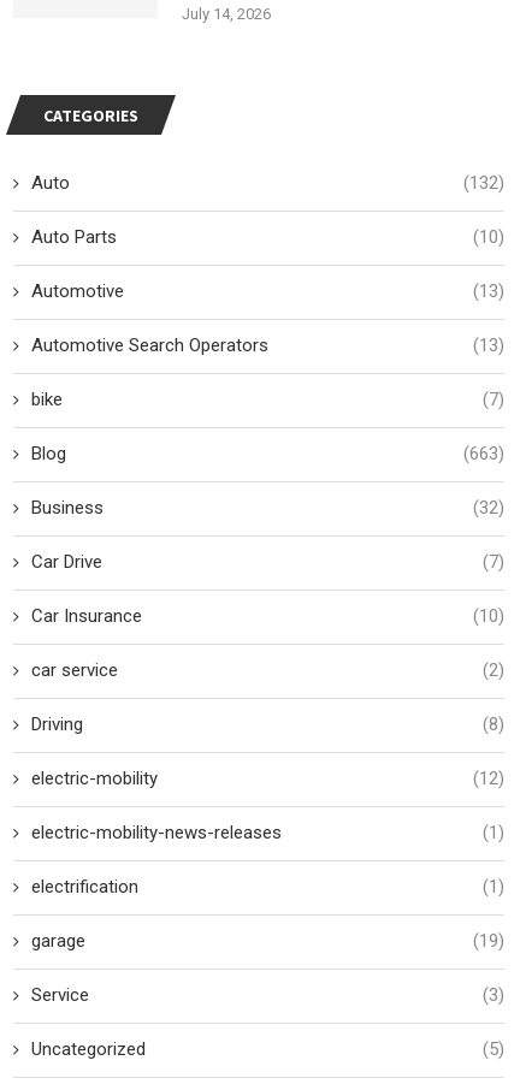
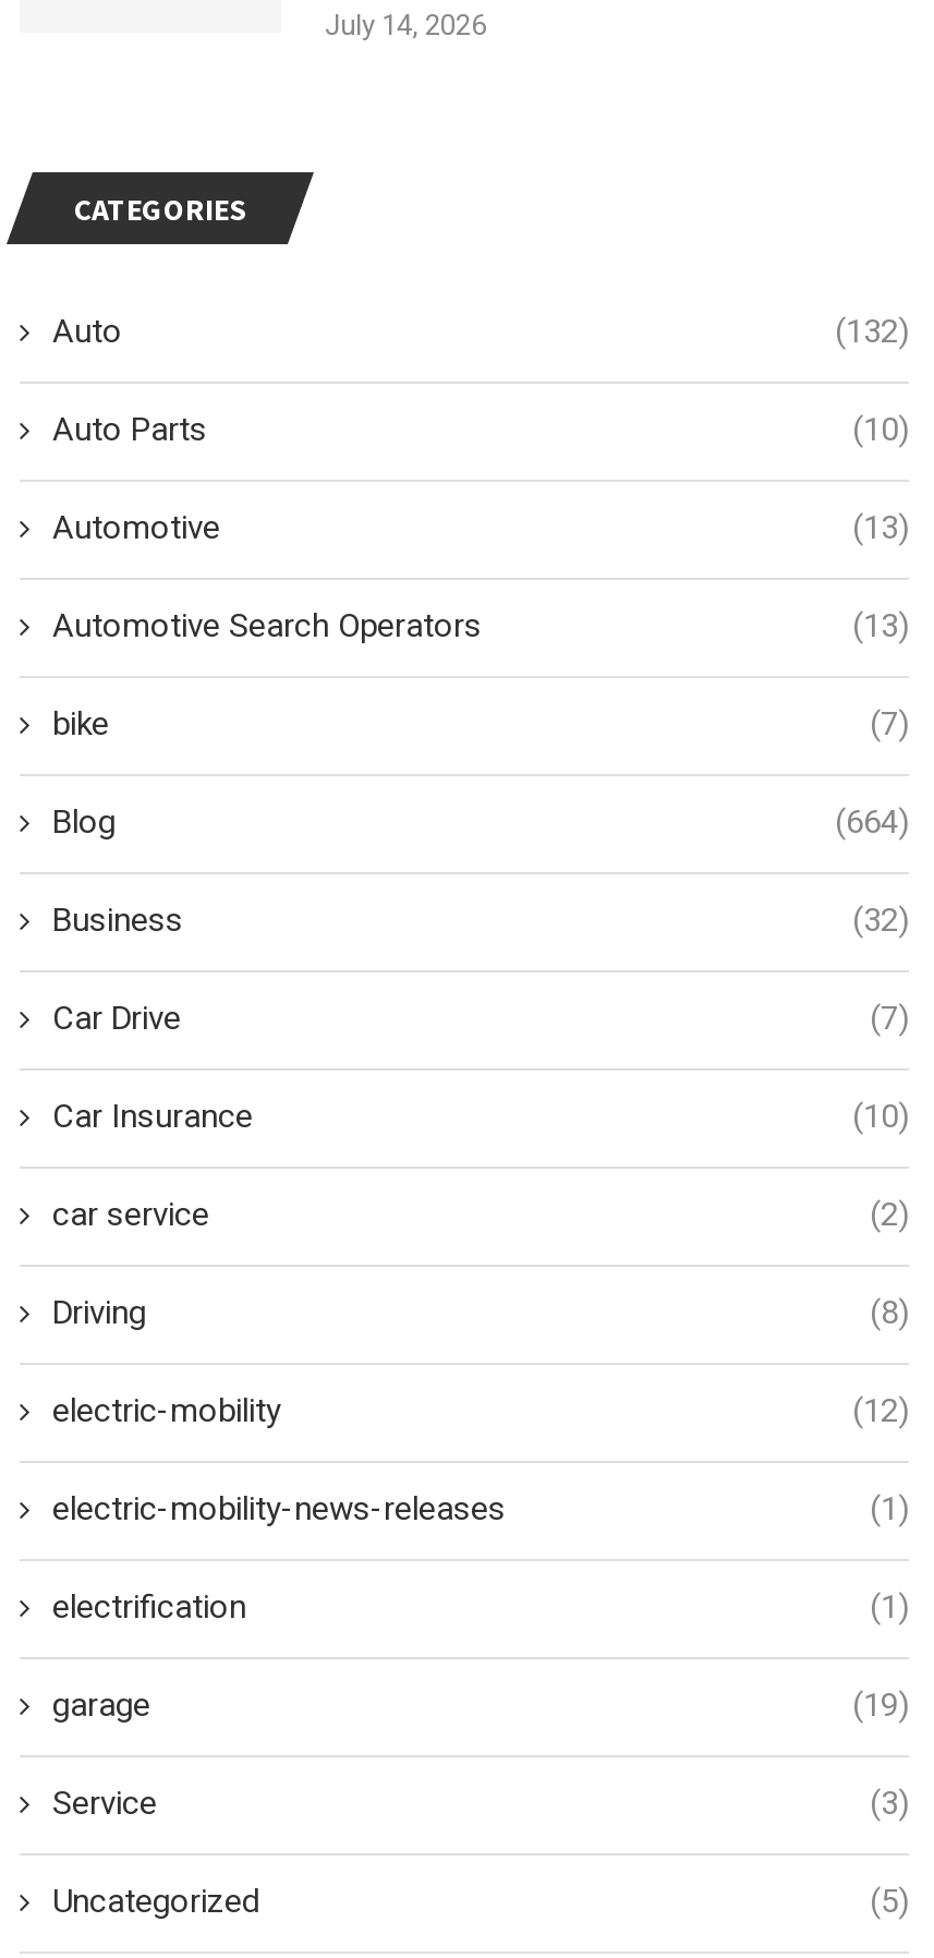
- (663)
+ (664)
